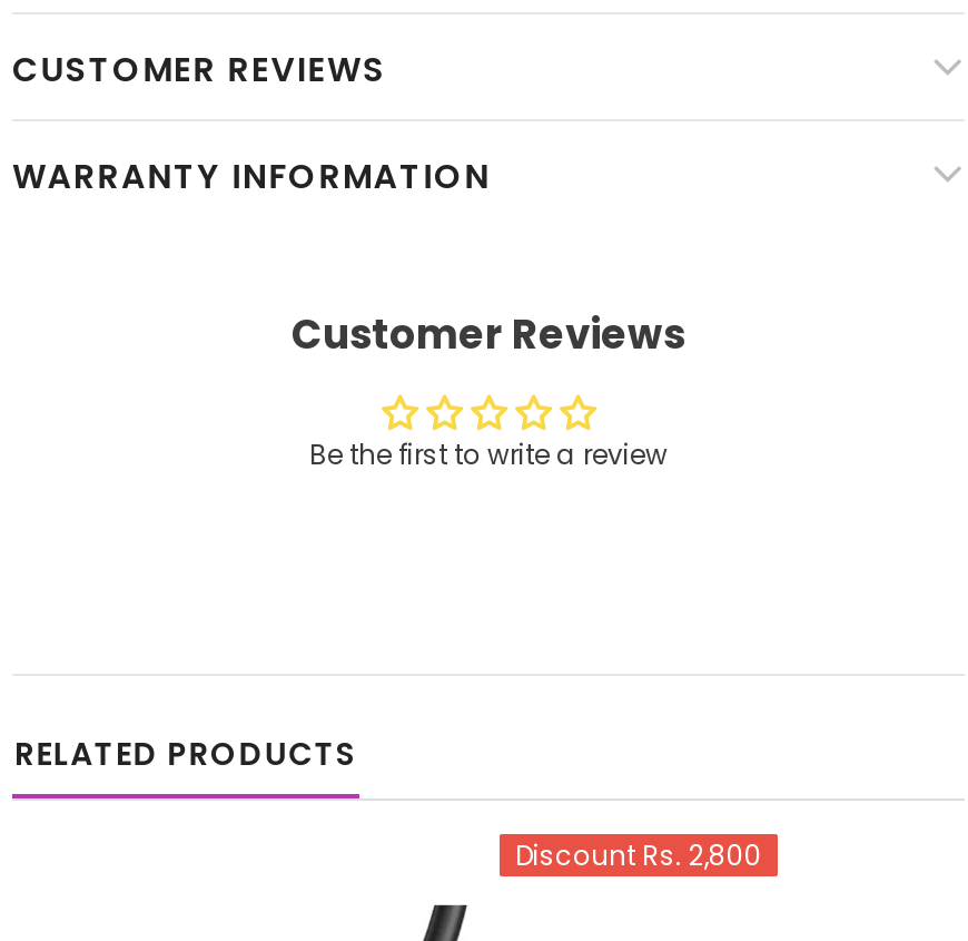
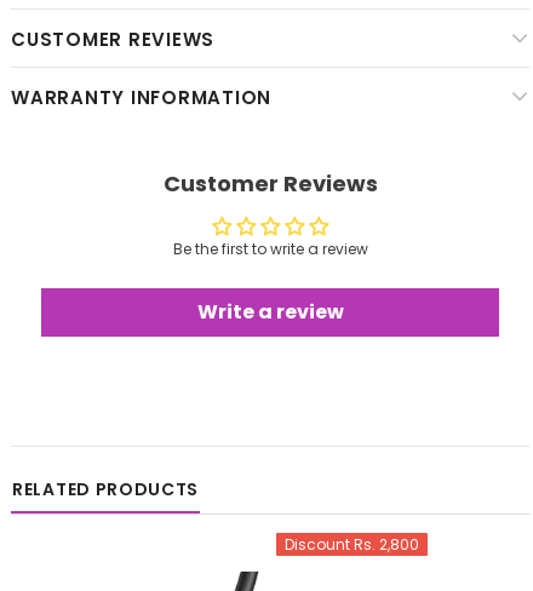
+ Write a review
